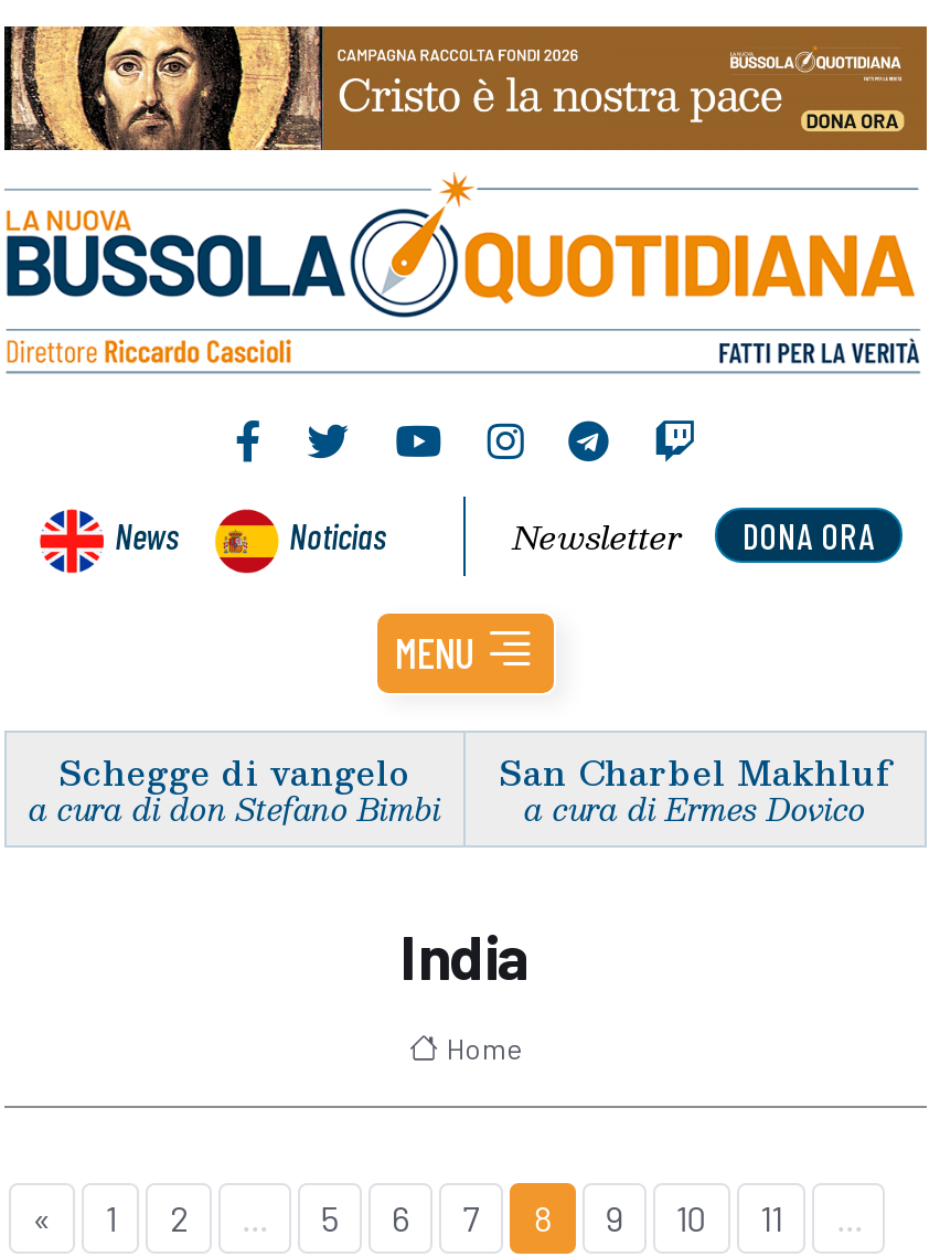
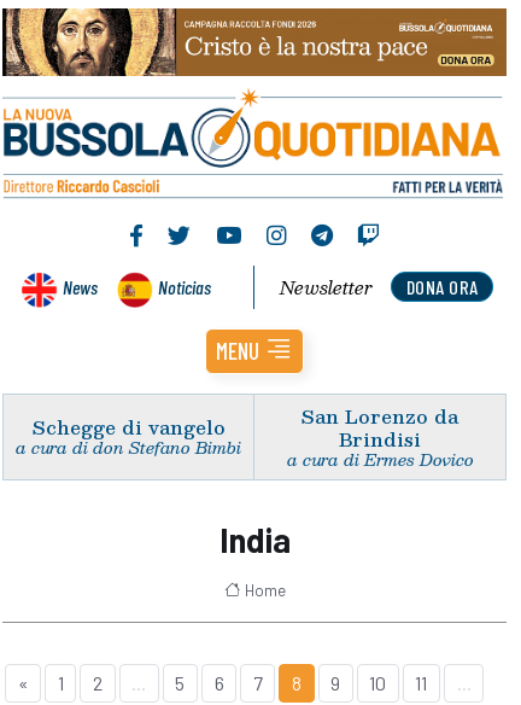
- San Charbel Makhluf
+ San Lorenzo da
+ Brindisi
